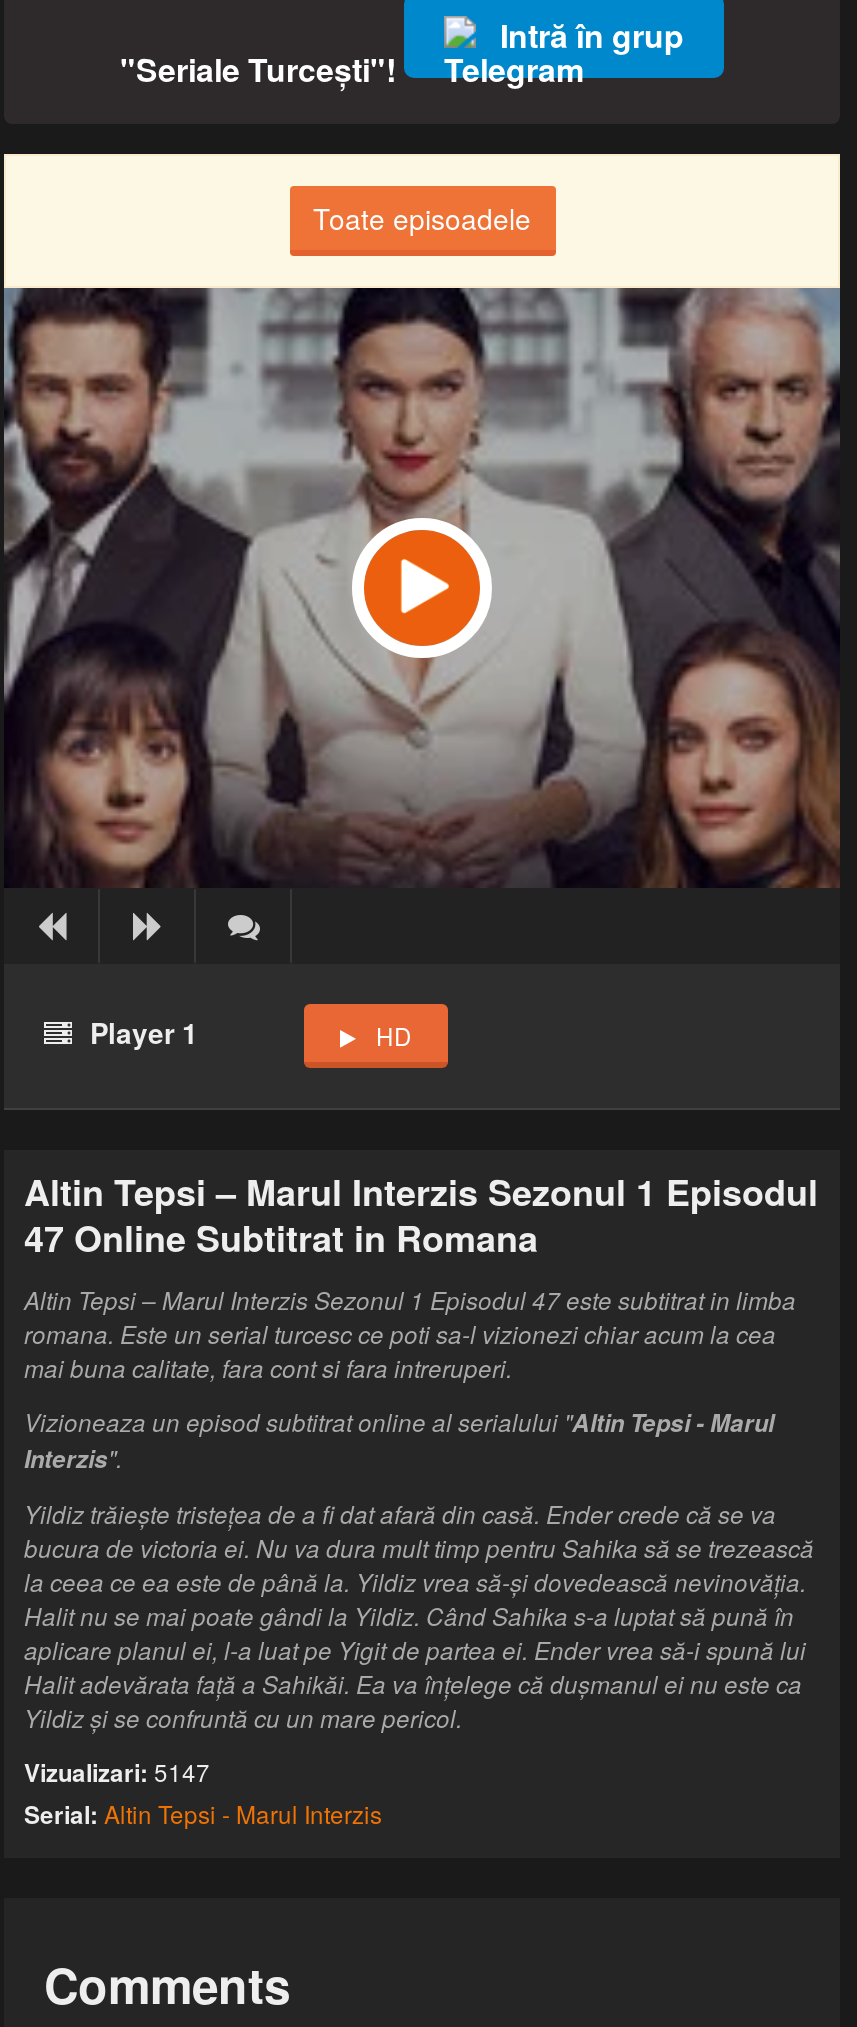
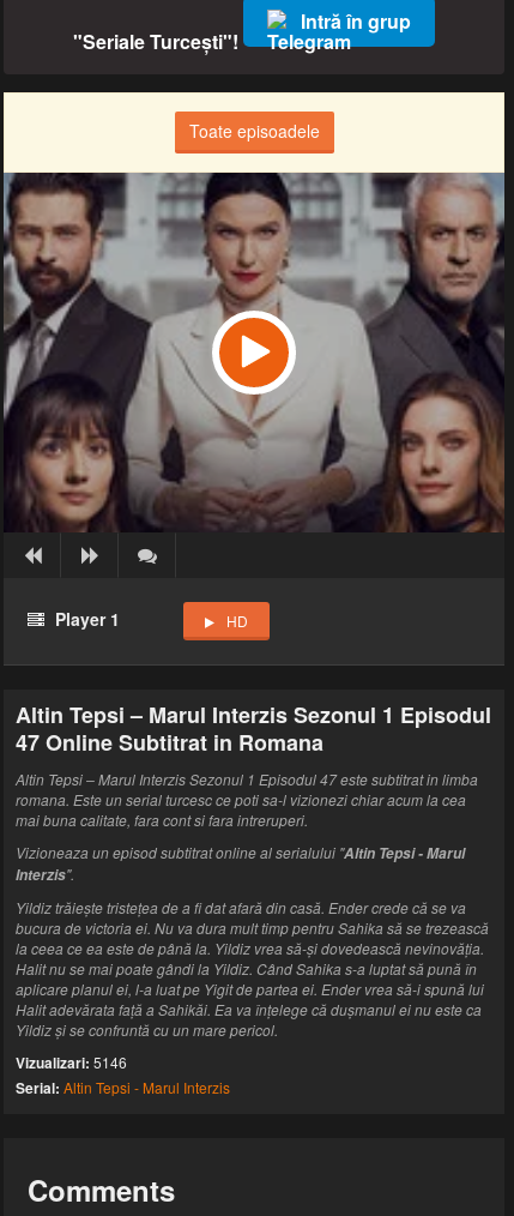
- Vizualizari: 5147
+ Vizualizari: 5146
